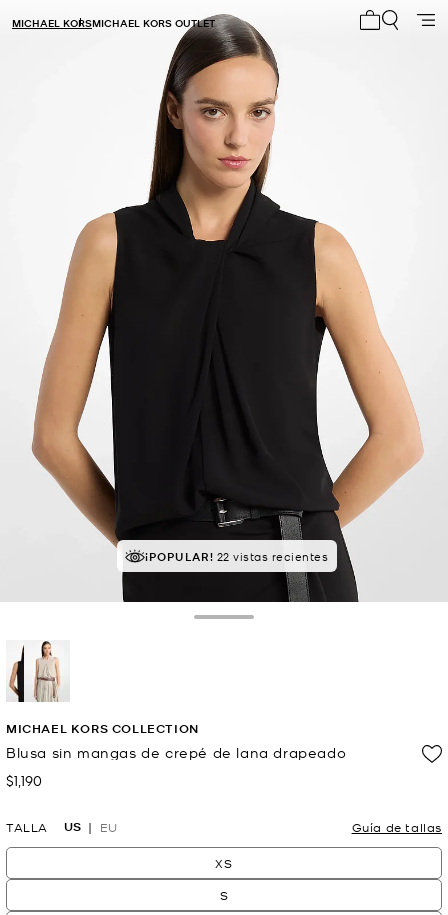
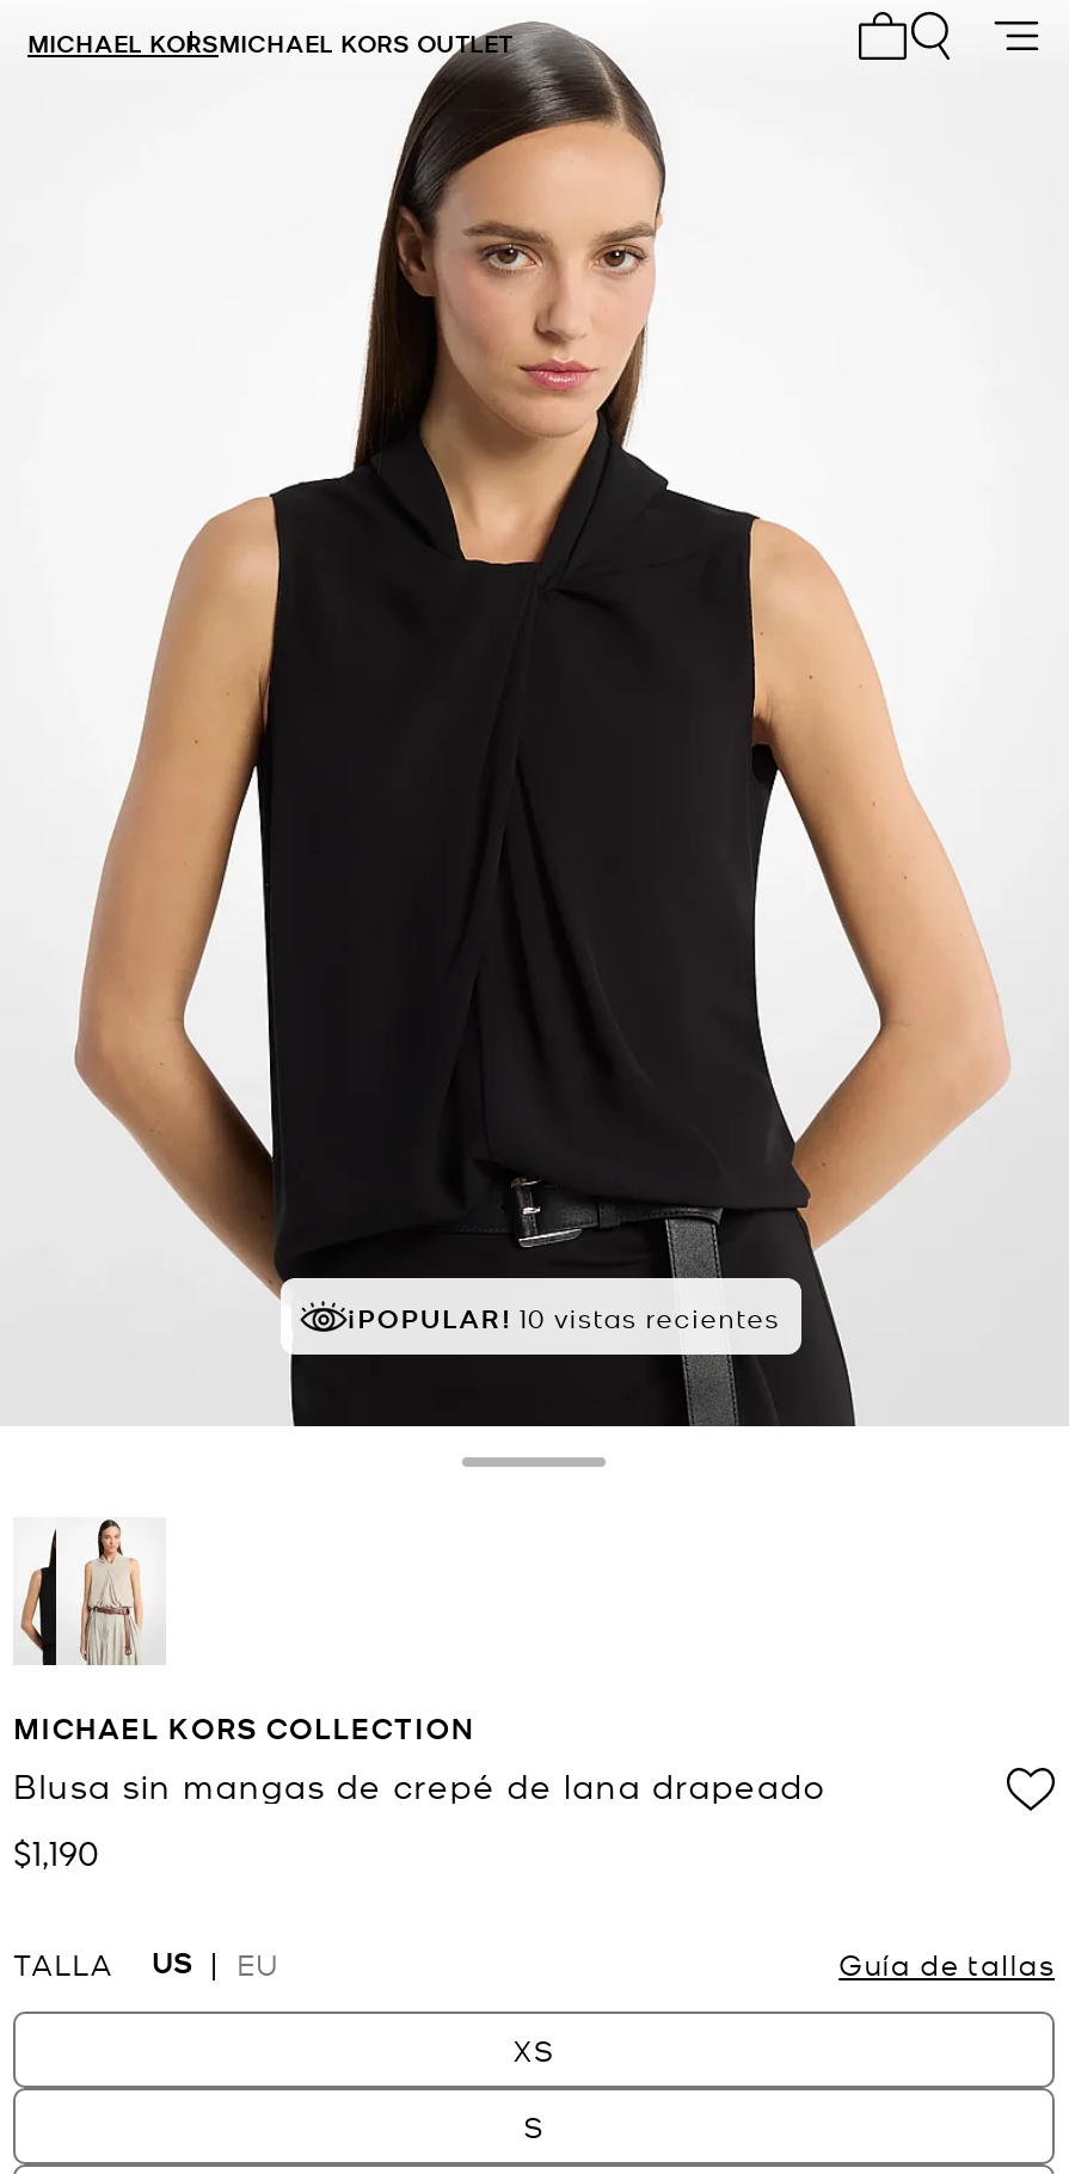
- ¡POPULAR! 22 vistas recientes
+ ¡POPULAR! 10 vistas recientes
